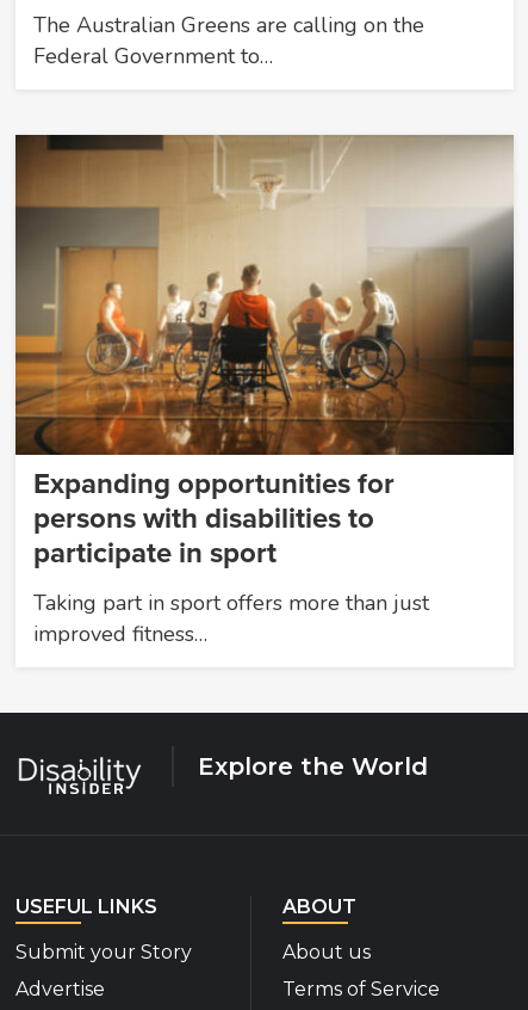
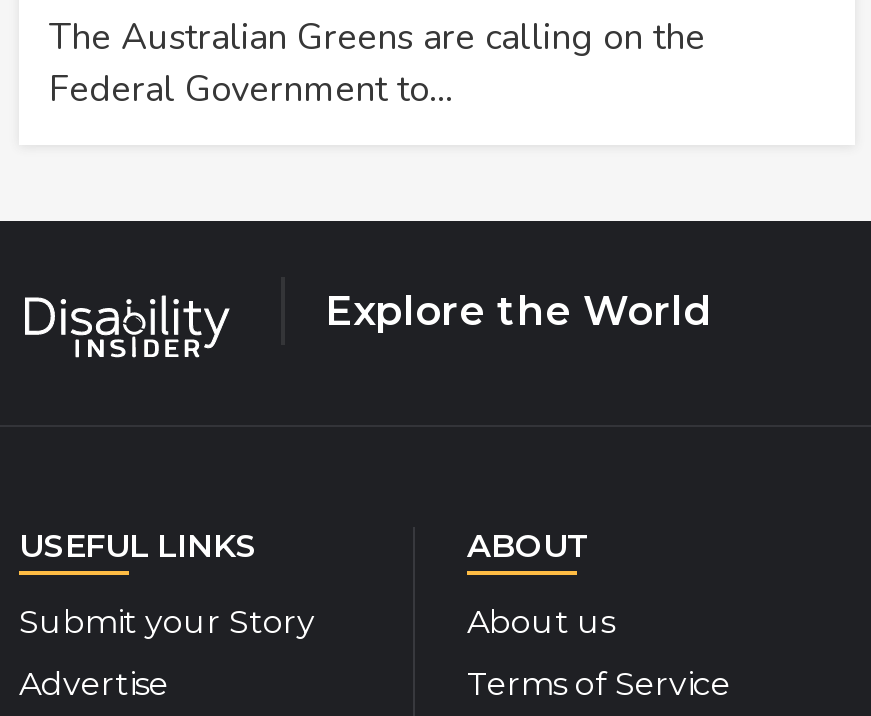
- [image]
- Expanding opportunities for
- persons with disabilities to
- participate in sport
- Taking part in sport offers more than just
- improved fitness…
